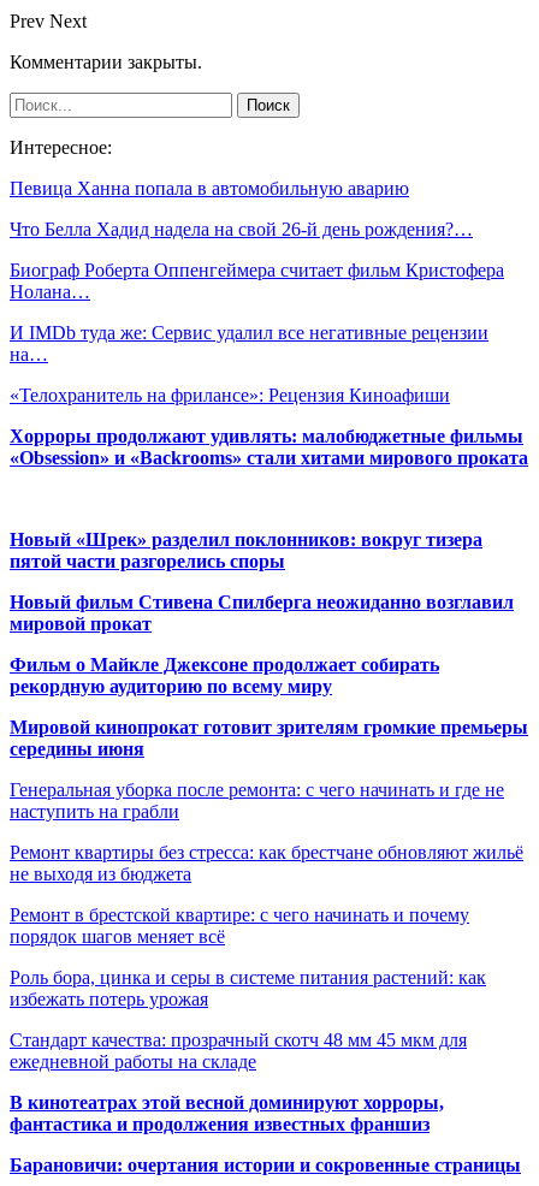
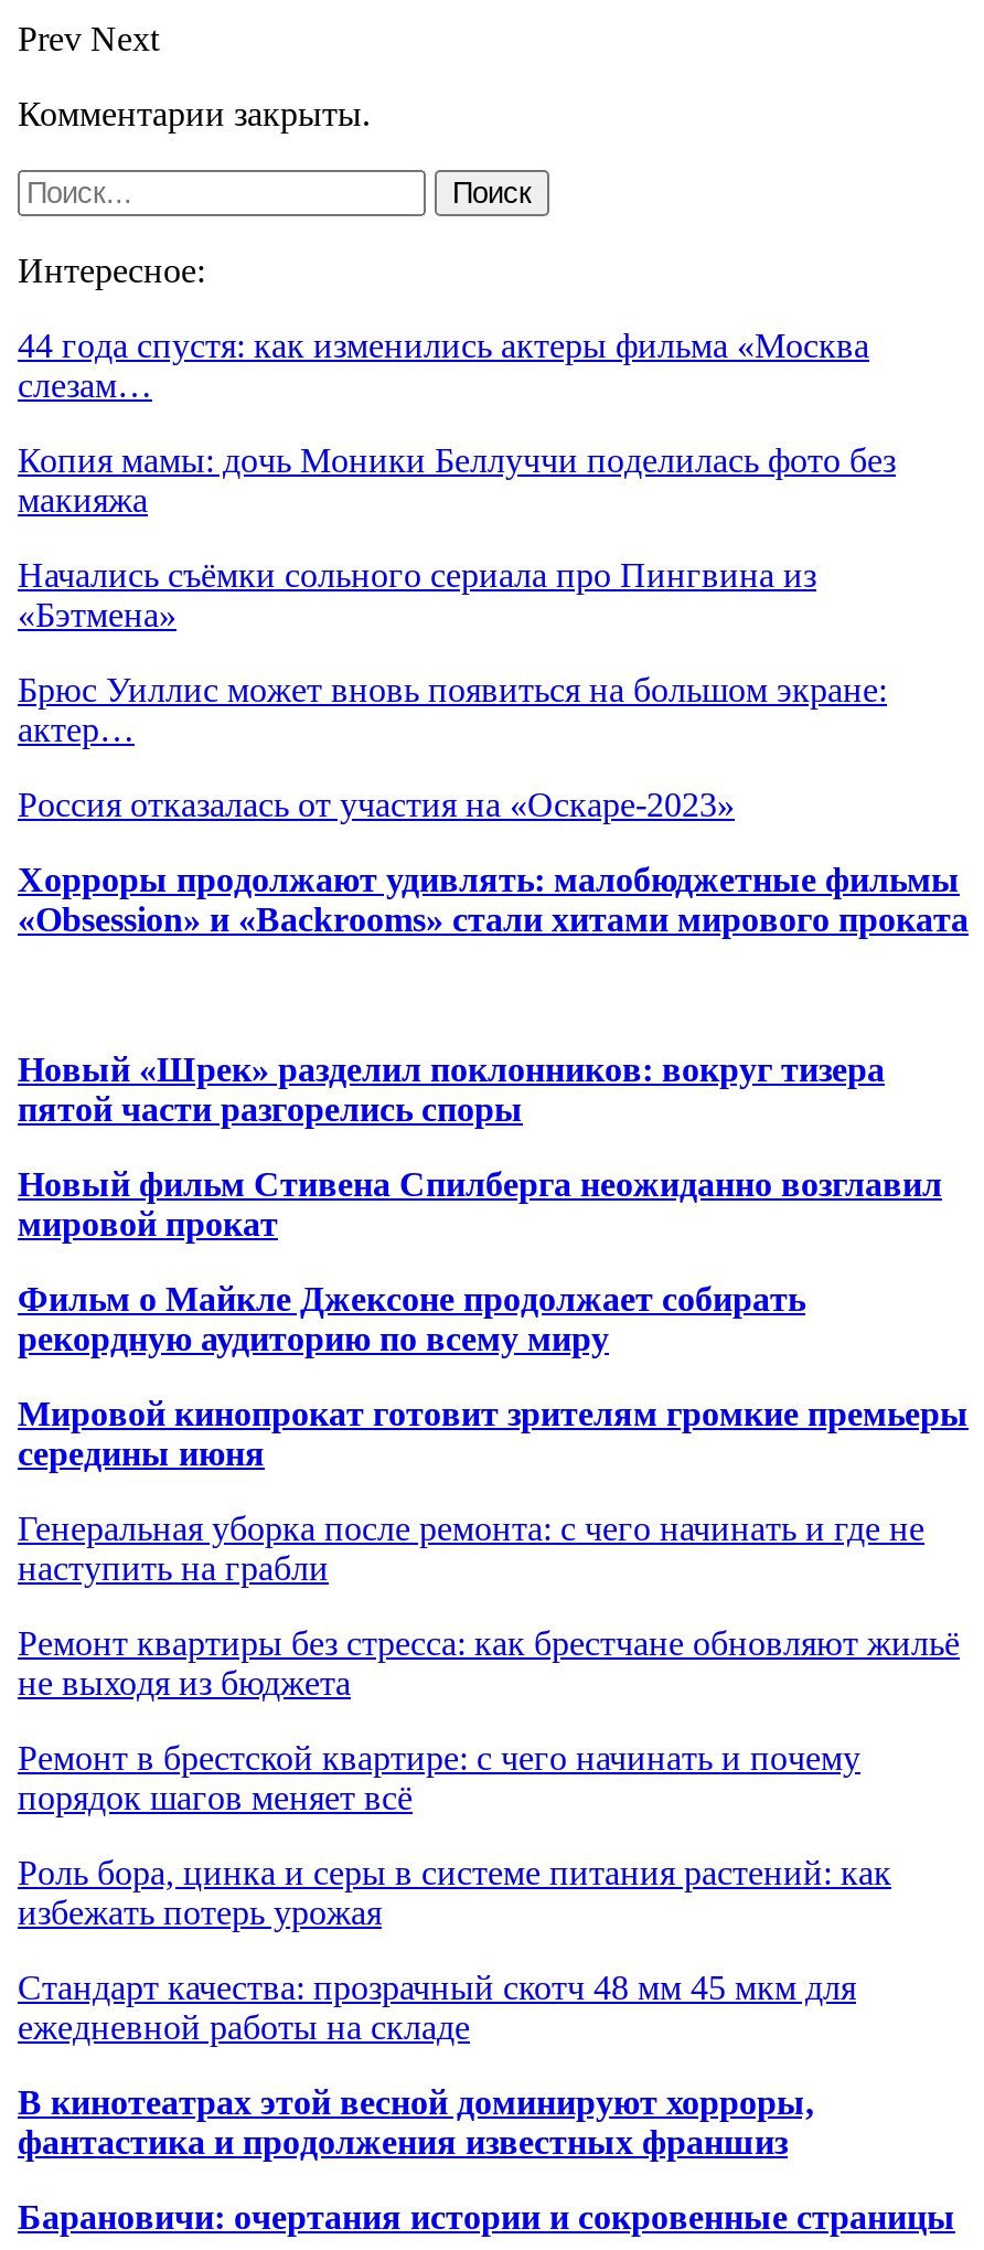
- Певица Ханна попала в автомобильную аварию
+ 44 года спустя: как изменились актеры фильма «Москва
+ слезам…

- Что Белла Хадид надела на свой 26-й день рождения?…
+ Копия мамы: дочь Моники Беллуччи поделилась фото без
+ макияжа

- Биограф Роберта Оппенгеймера считает фильм Кристофера
- Нолана…
+ Начались съёмки сольного сериала про Пингвина из
+ «Бэтмена»

- И IMDb туда же: Сервис удалил все негативные рецензии
- на…
+ Брюс Уиллис может вновь появиться на большом экране:
+ актер…

- «Телохранитель на фрилансе»: Рецензия Киноафиши
+ Россия отказалась от участия на «Оскаре-2023»
